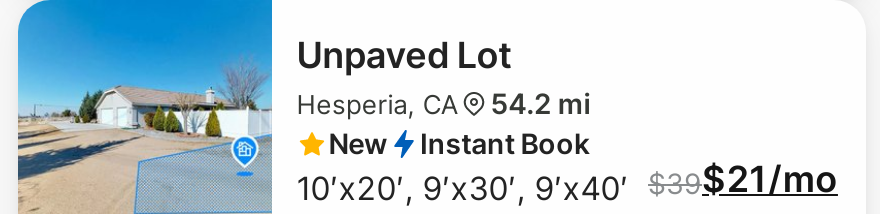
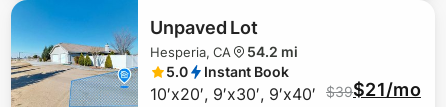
- New
+ 5.0
